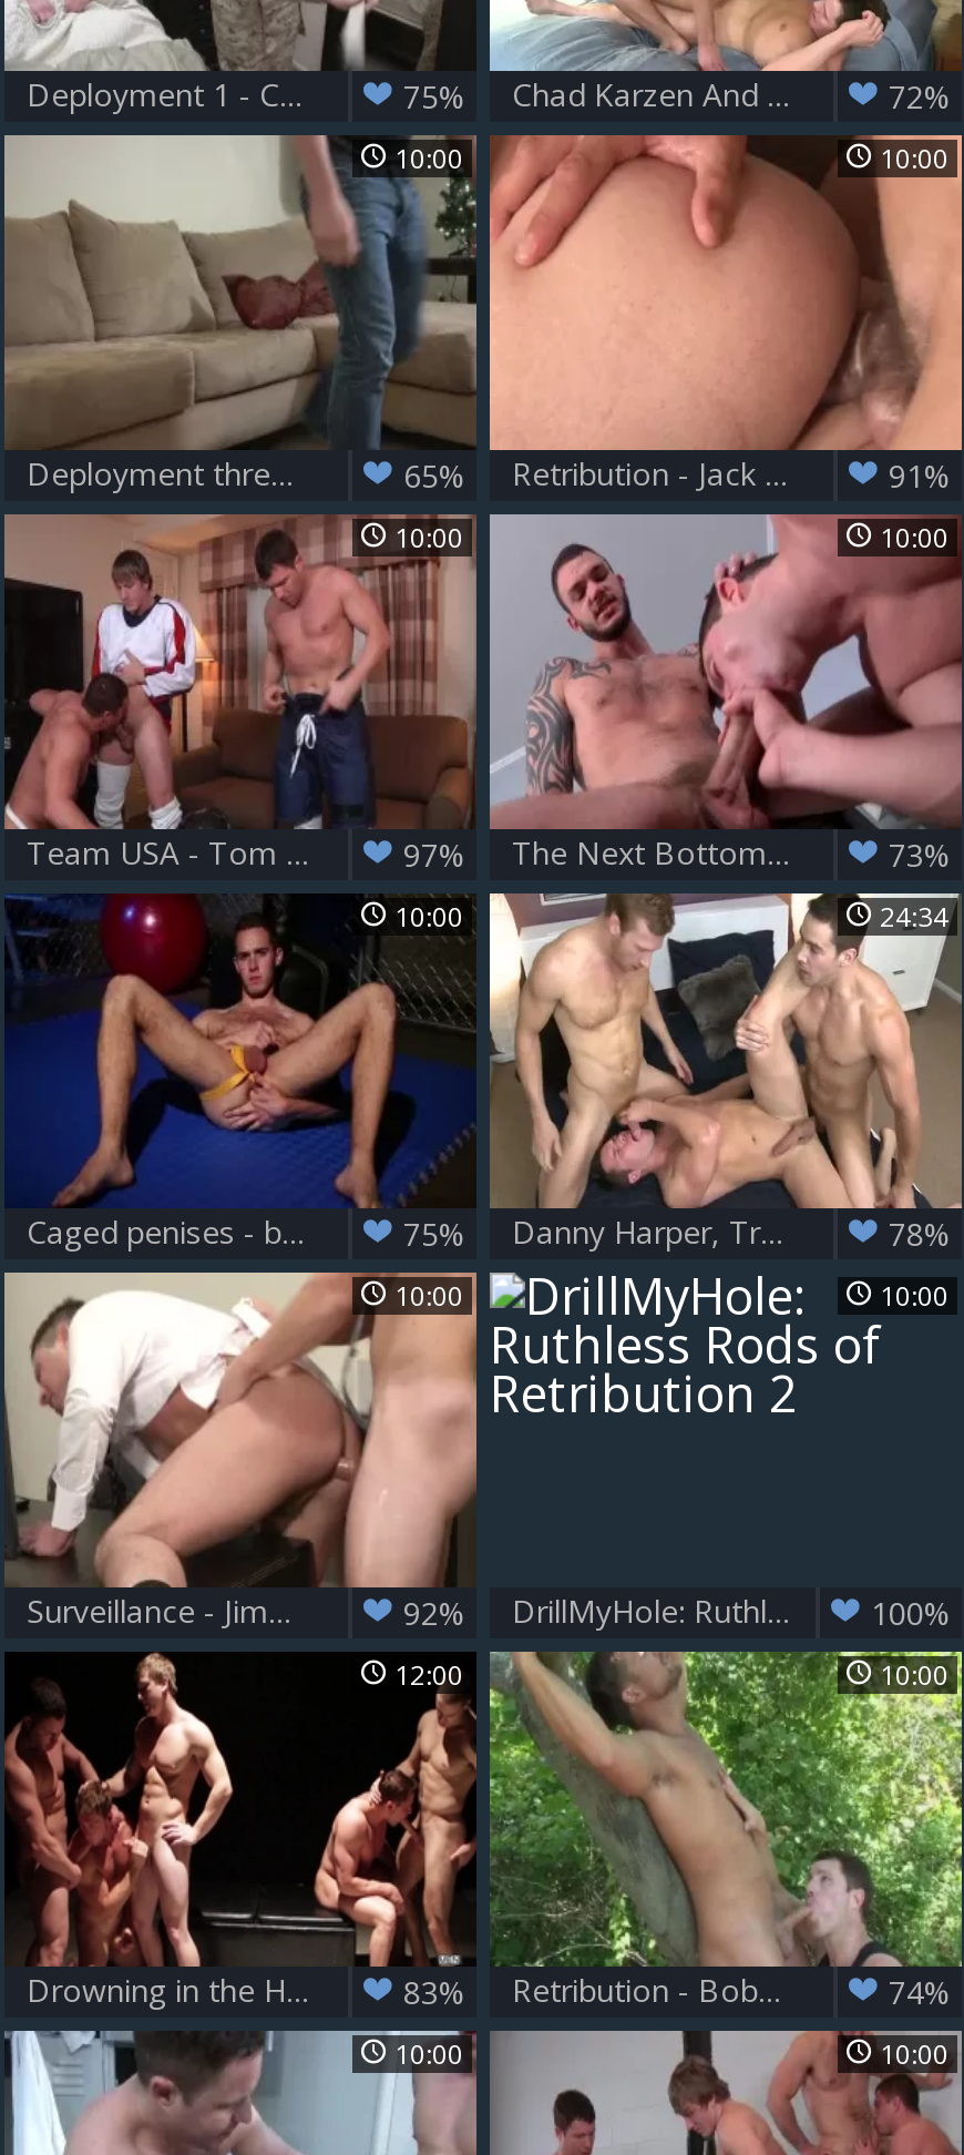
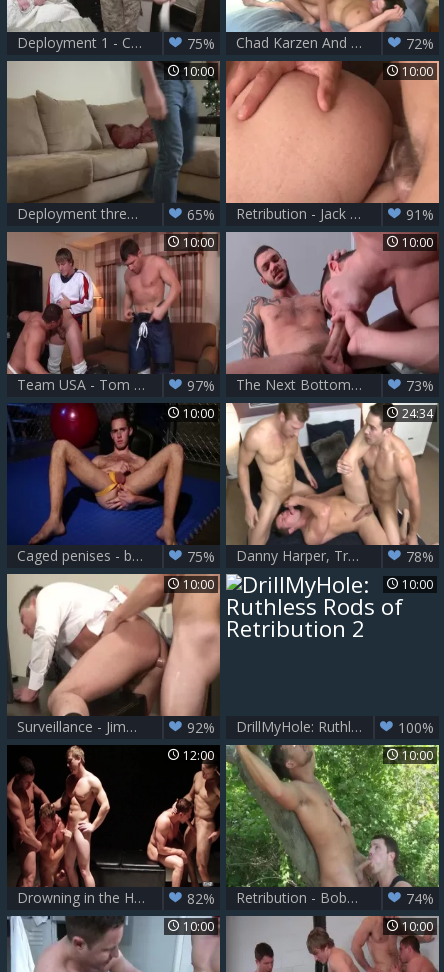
- 83%
+ 82%
